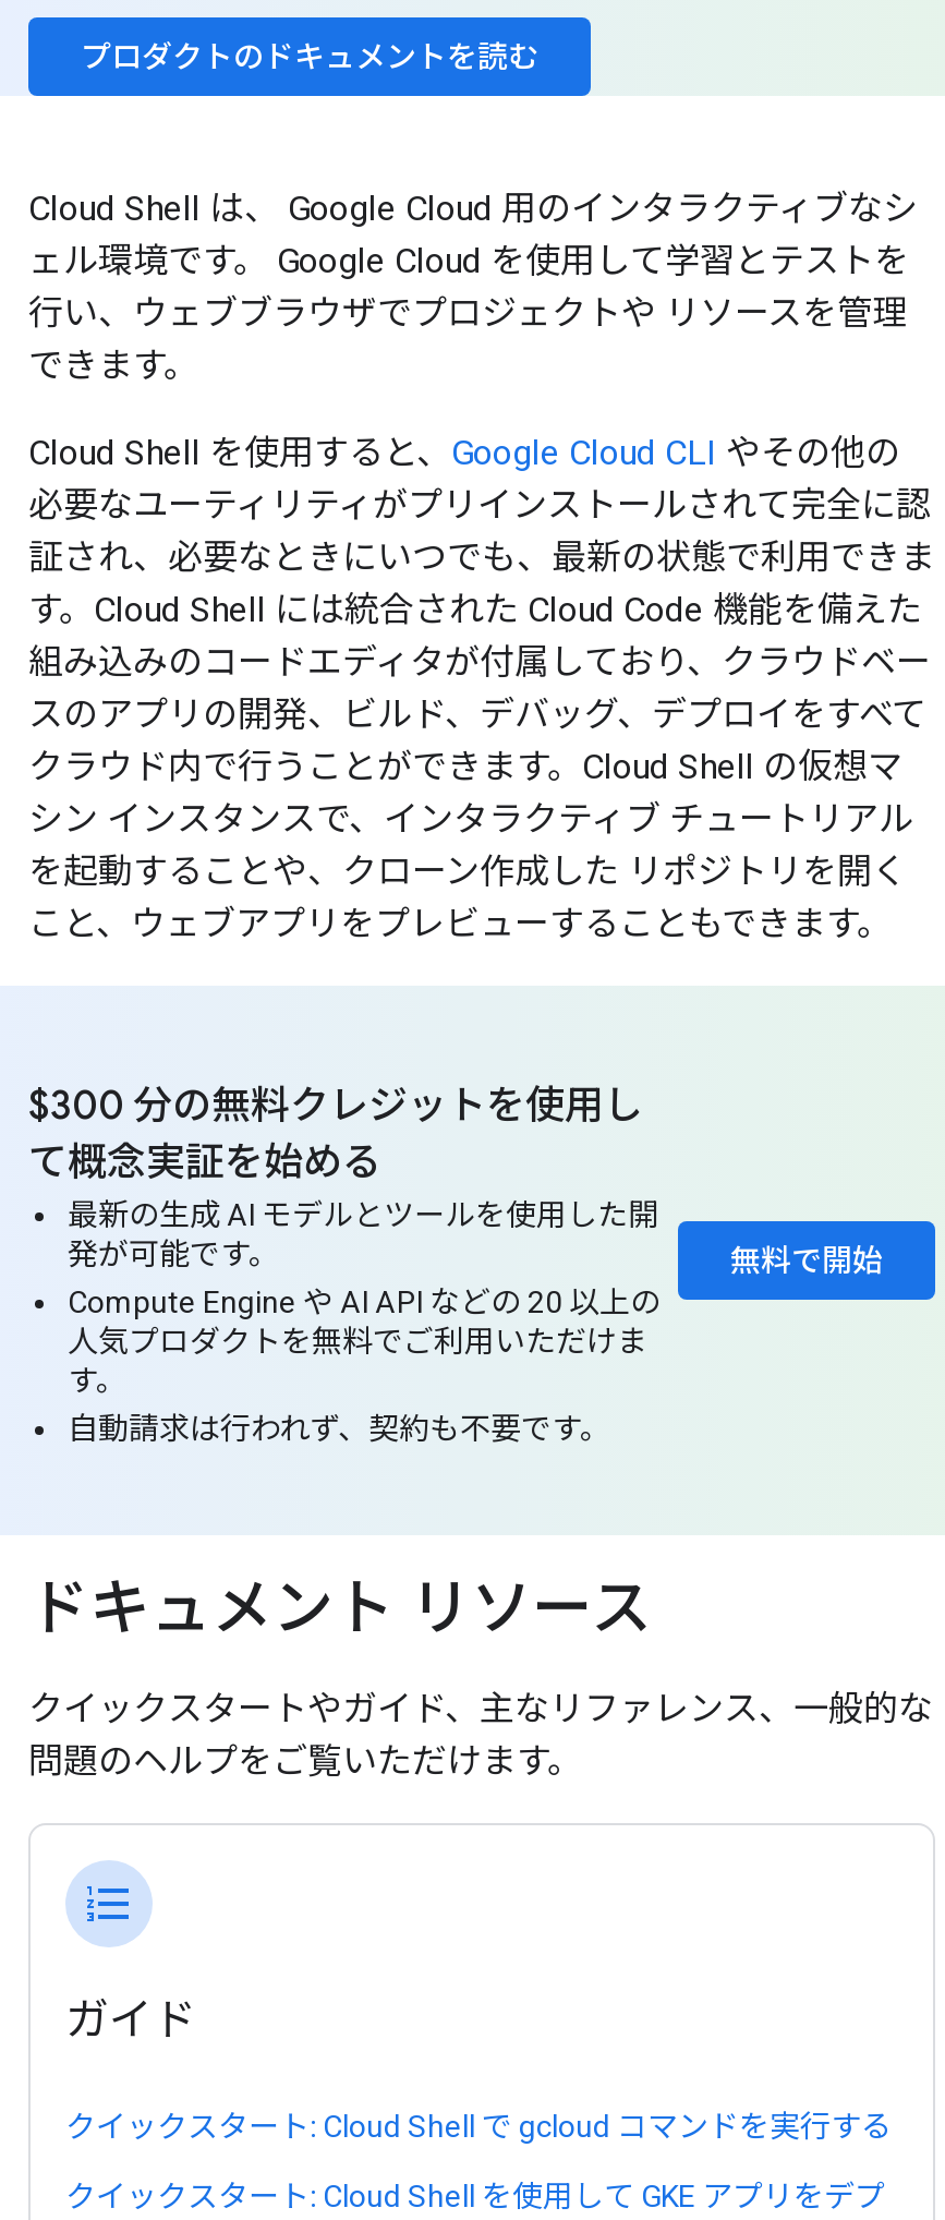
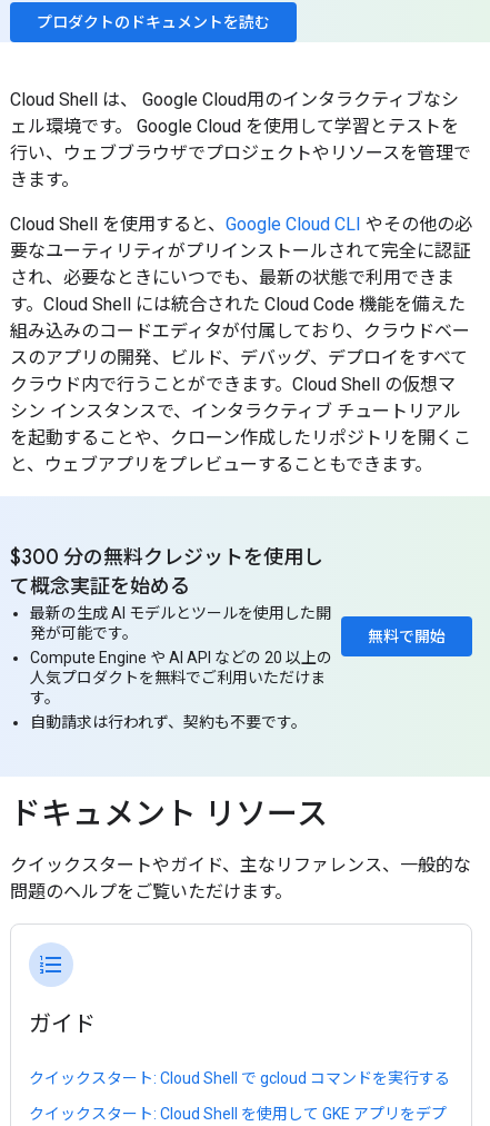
- Cloud Shell は、 Google Cloud 用のインタラクティブなシ
+ Cloud Shell は、 Google Cloud用のインタラクティブなシ
